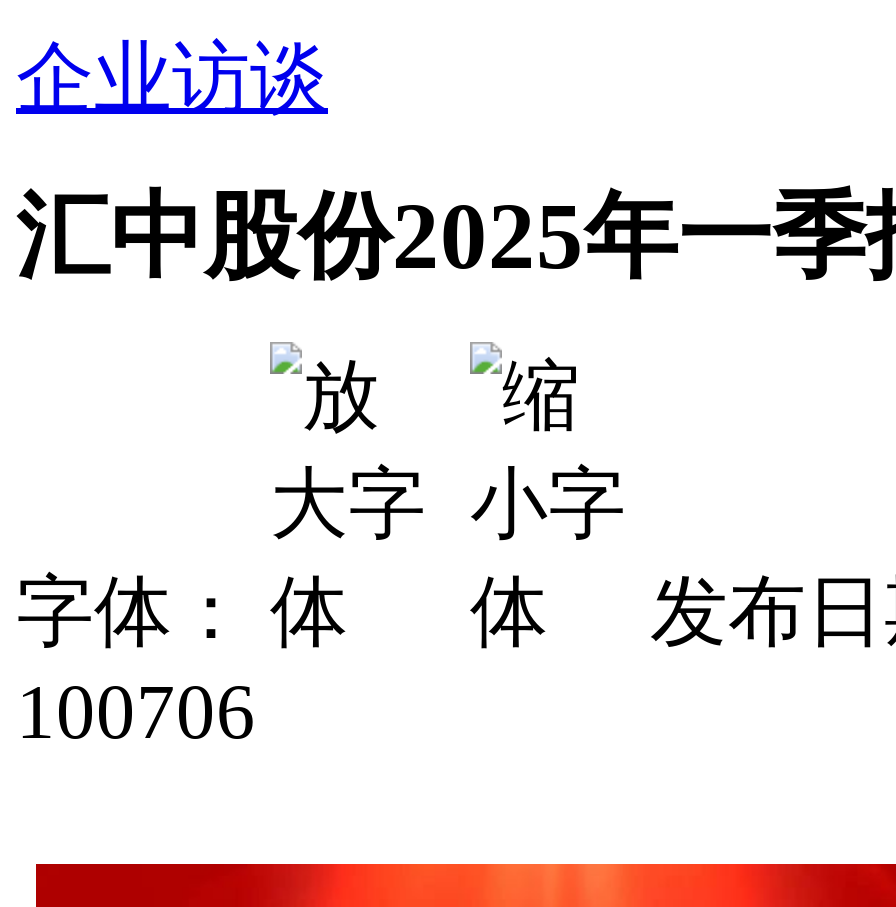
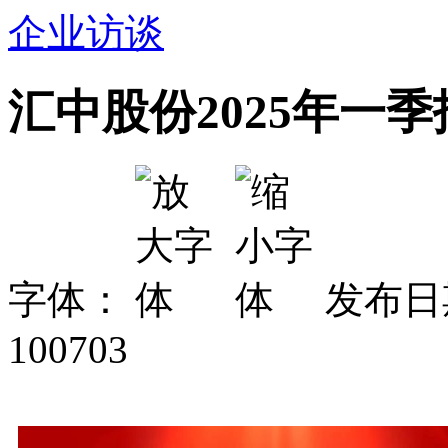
- 100706
+ 100703
